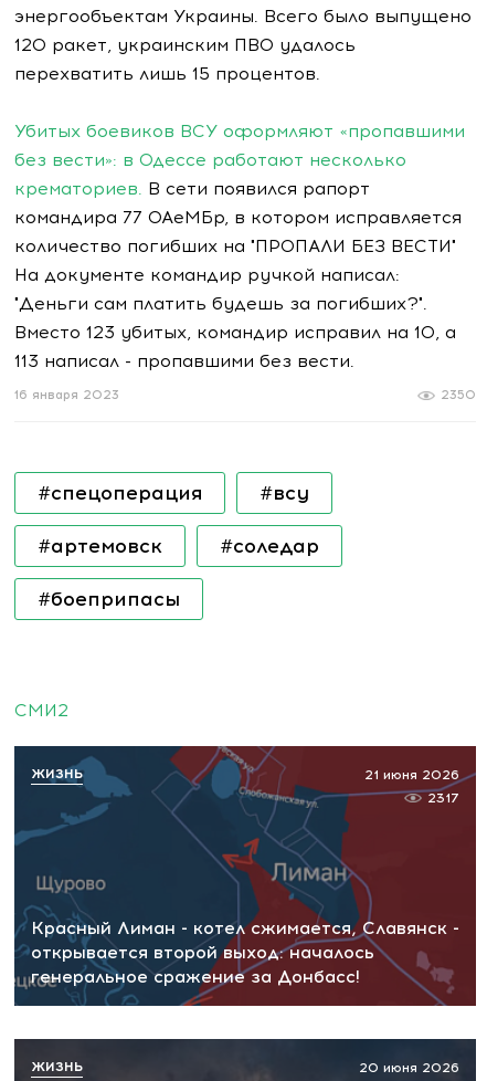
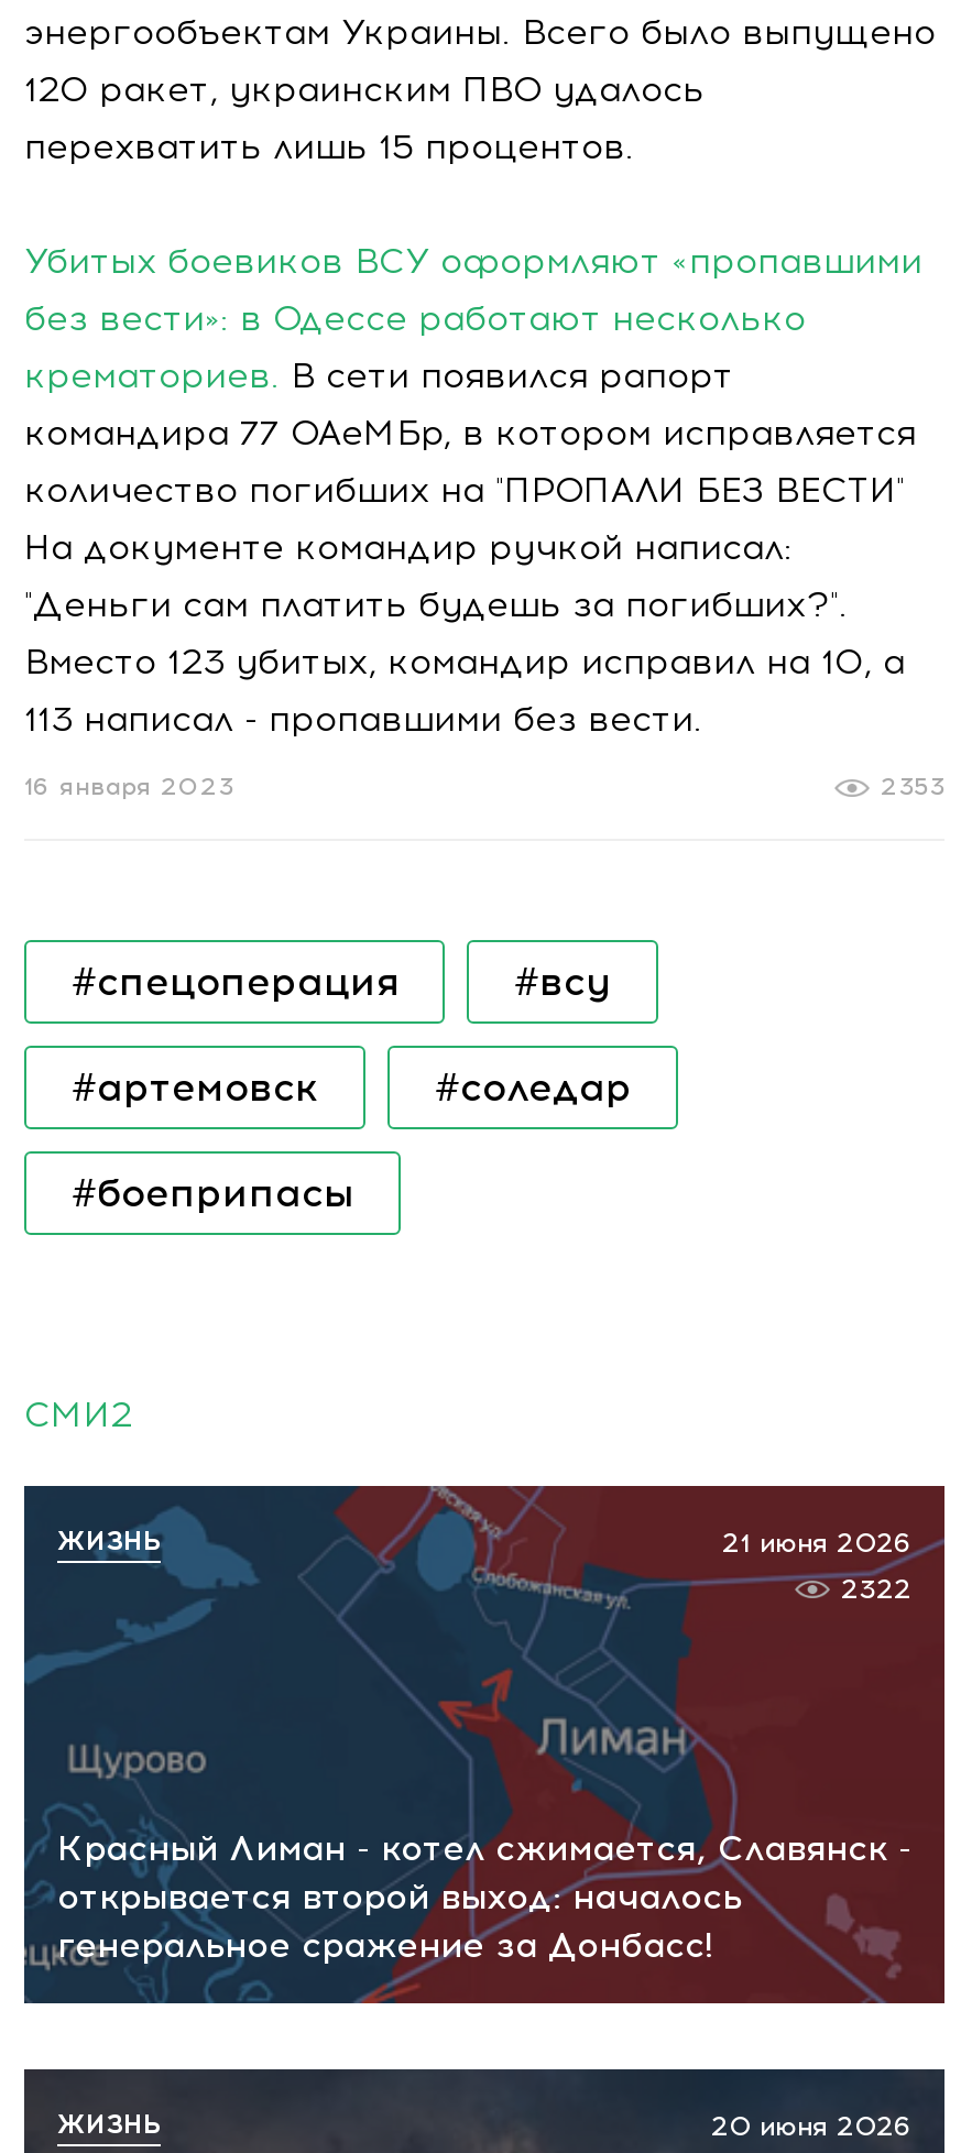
- 2350
+ 2353

- 2317
+ 2322
